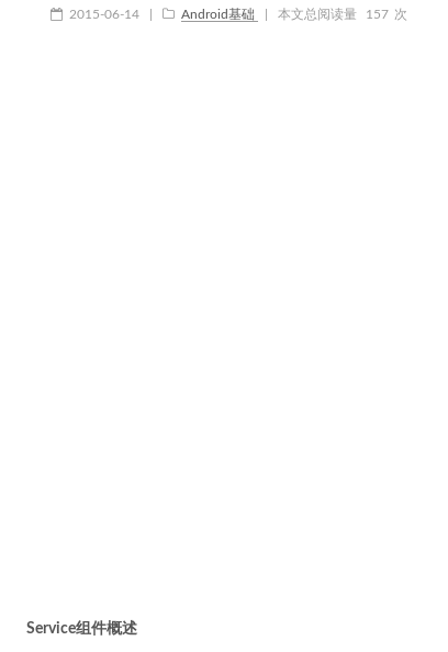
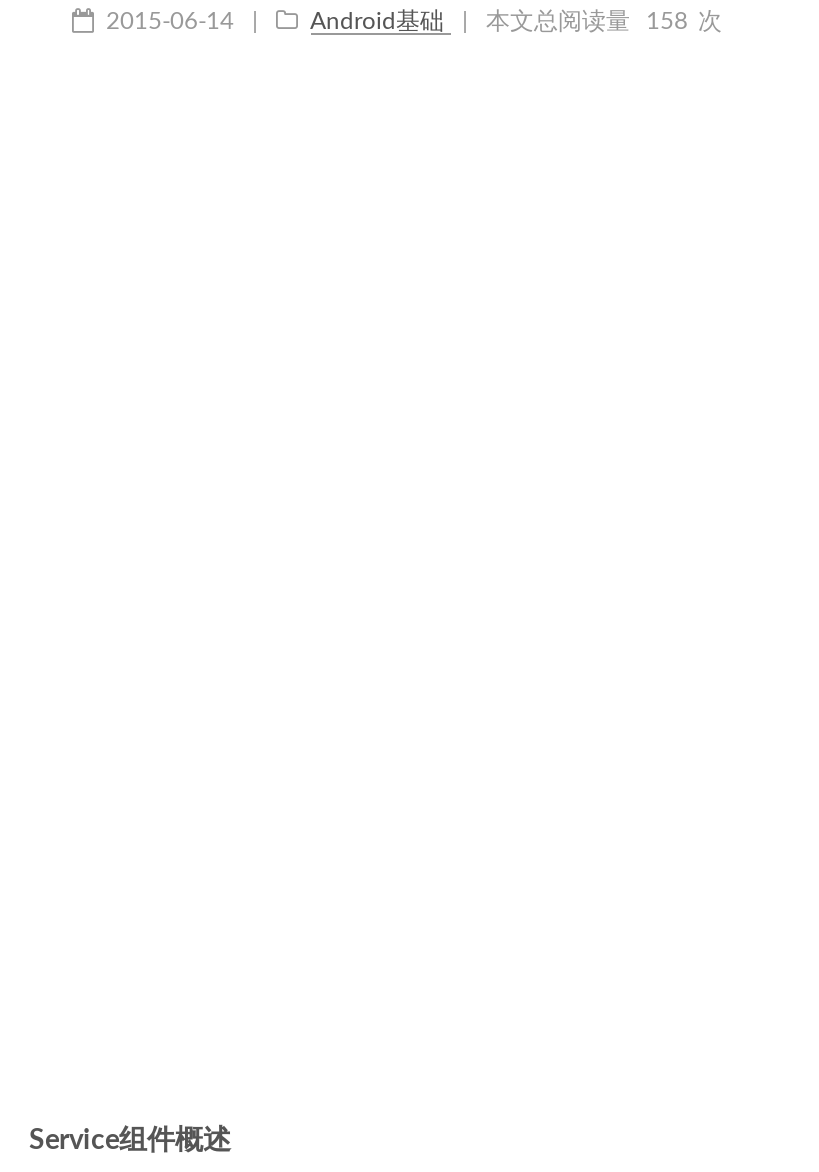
- 本文总阅读量 157 次
+ 本文总阅读量 158 次
